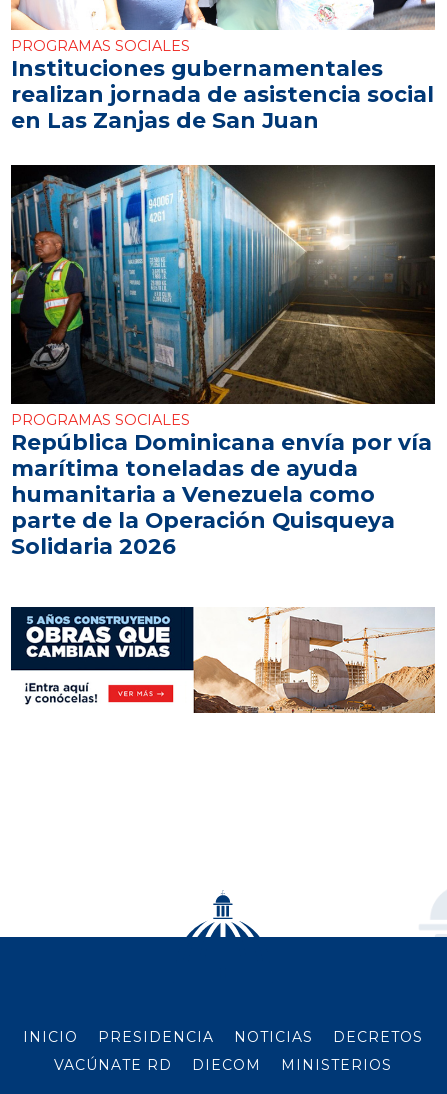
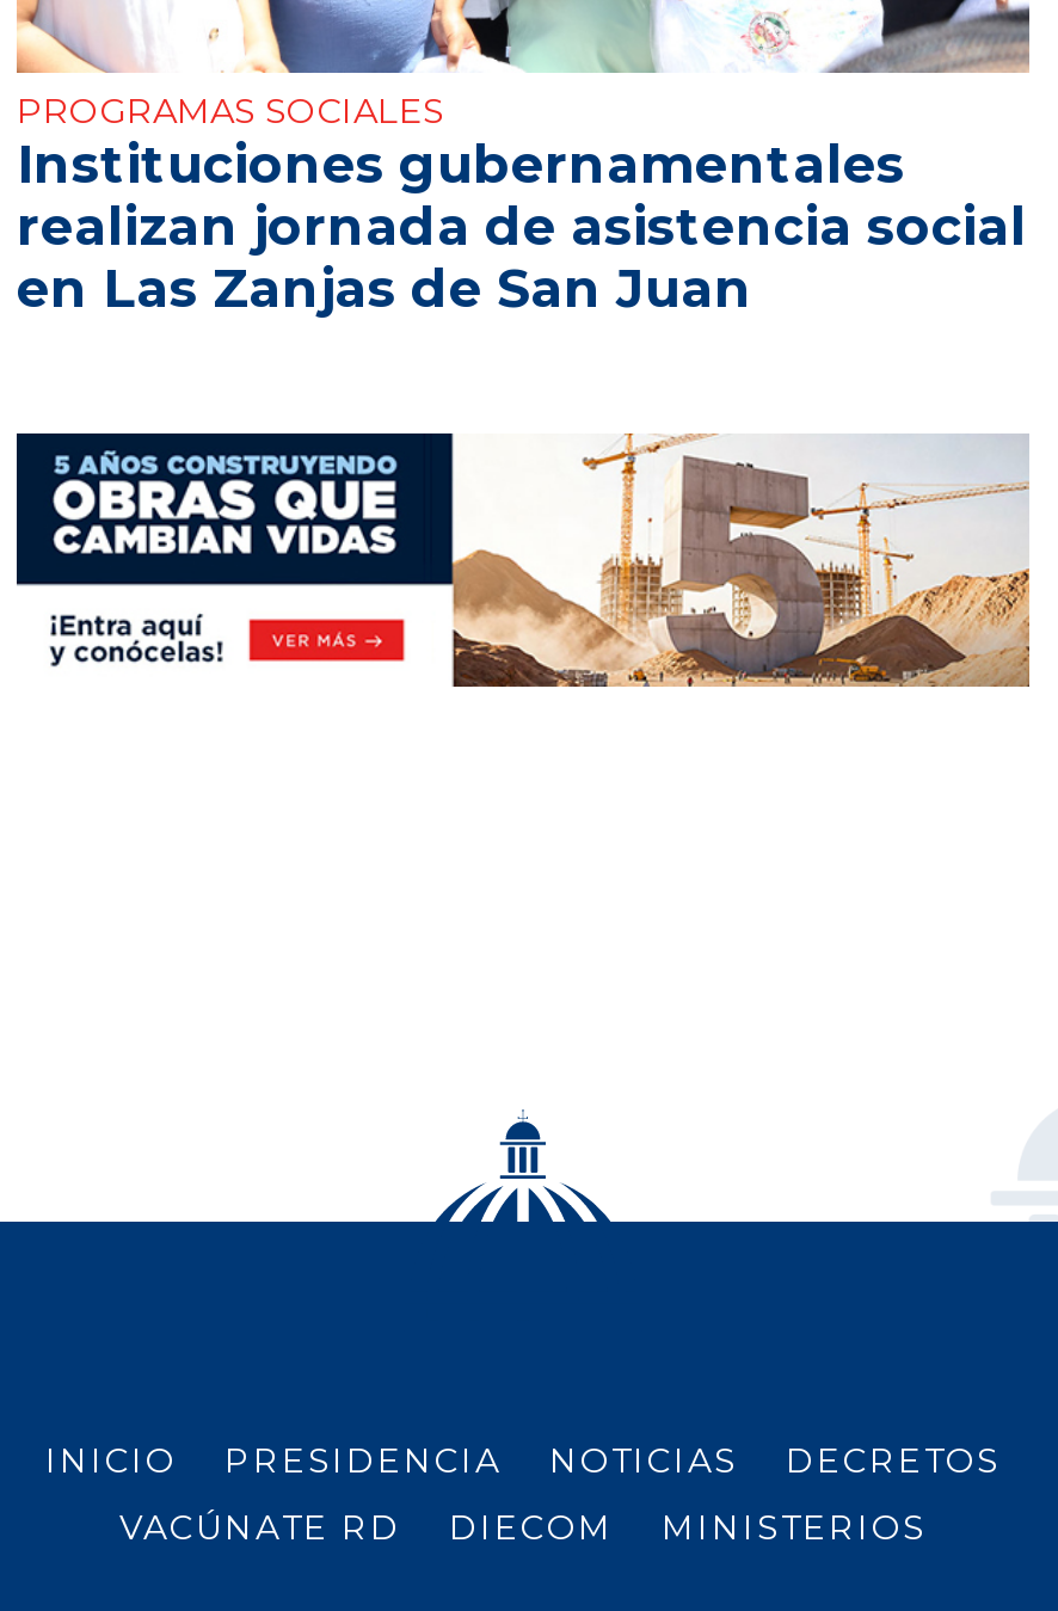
- [image]
- PROGRAMAS SOCIALES
- República Dominicana envía por vía
- marítima toneladas de ayuda
- humanitaria a Venezuela como
- parte de la Operación Quisqueya
- Solidaria 2026
